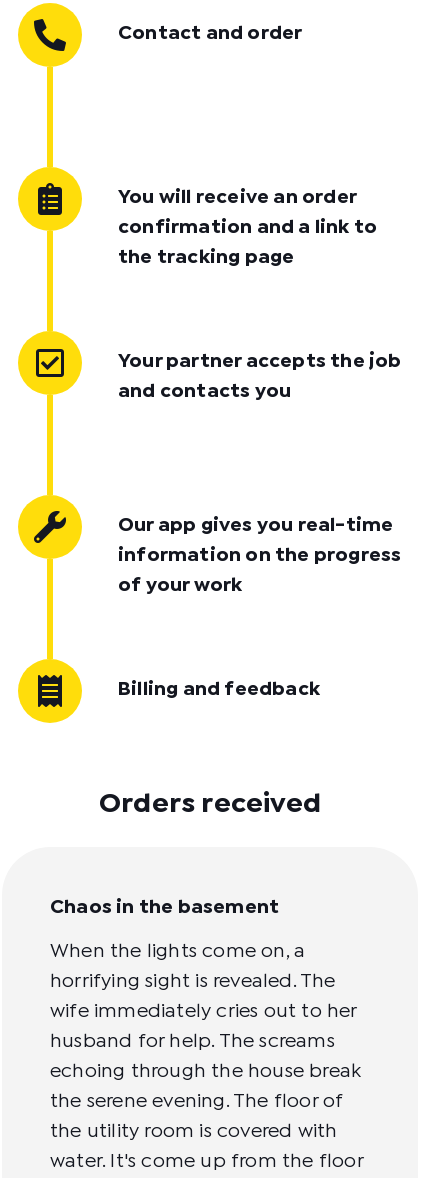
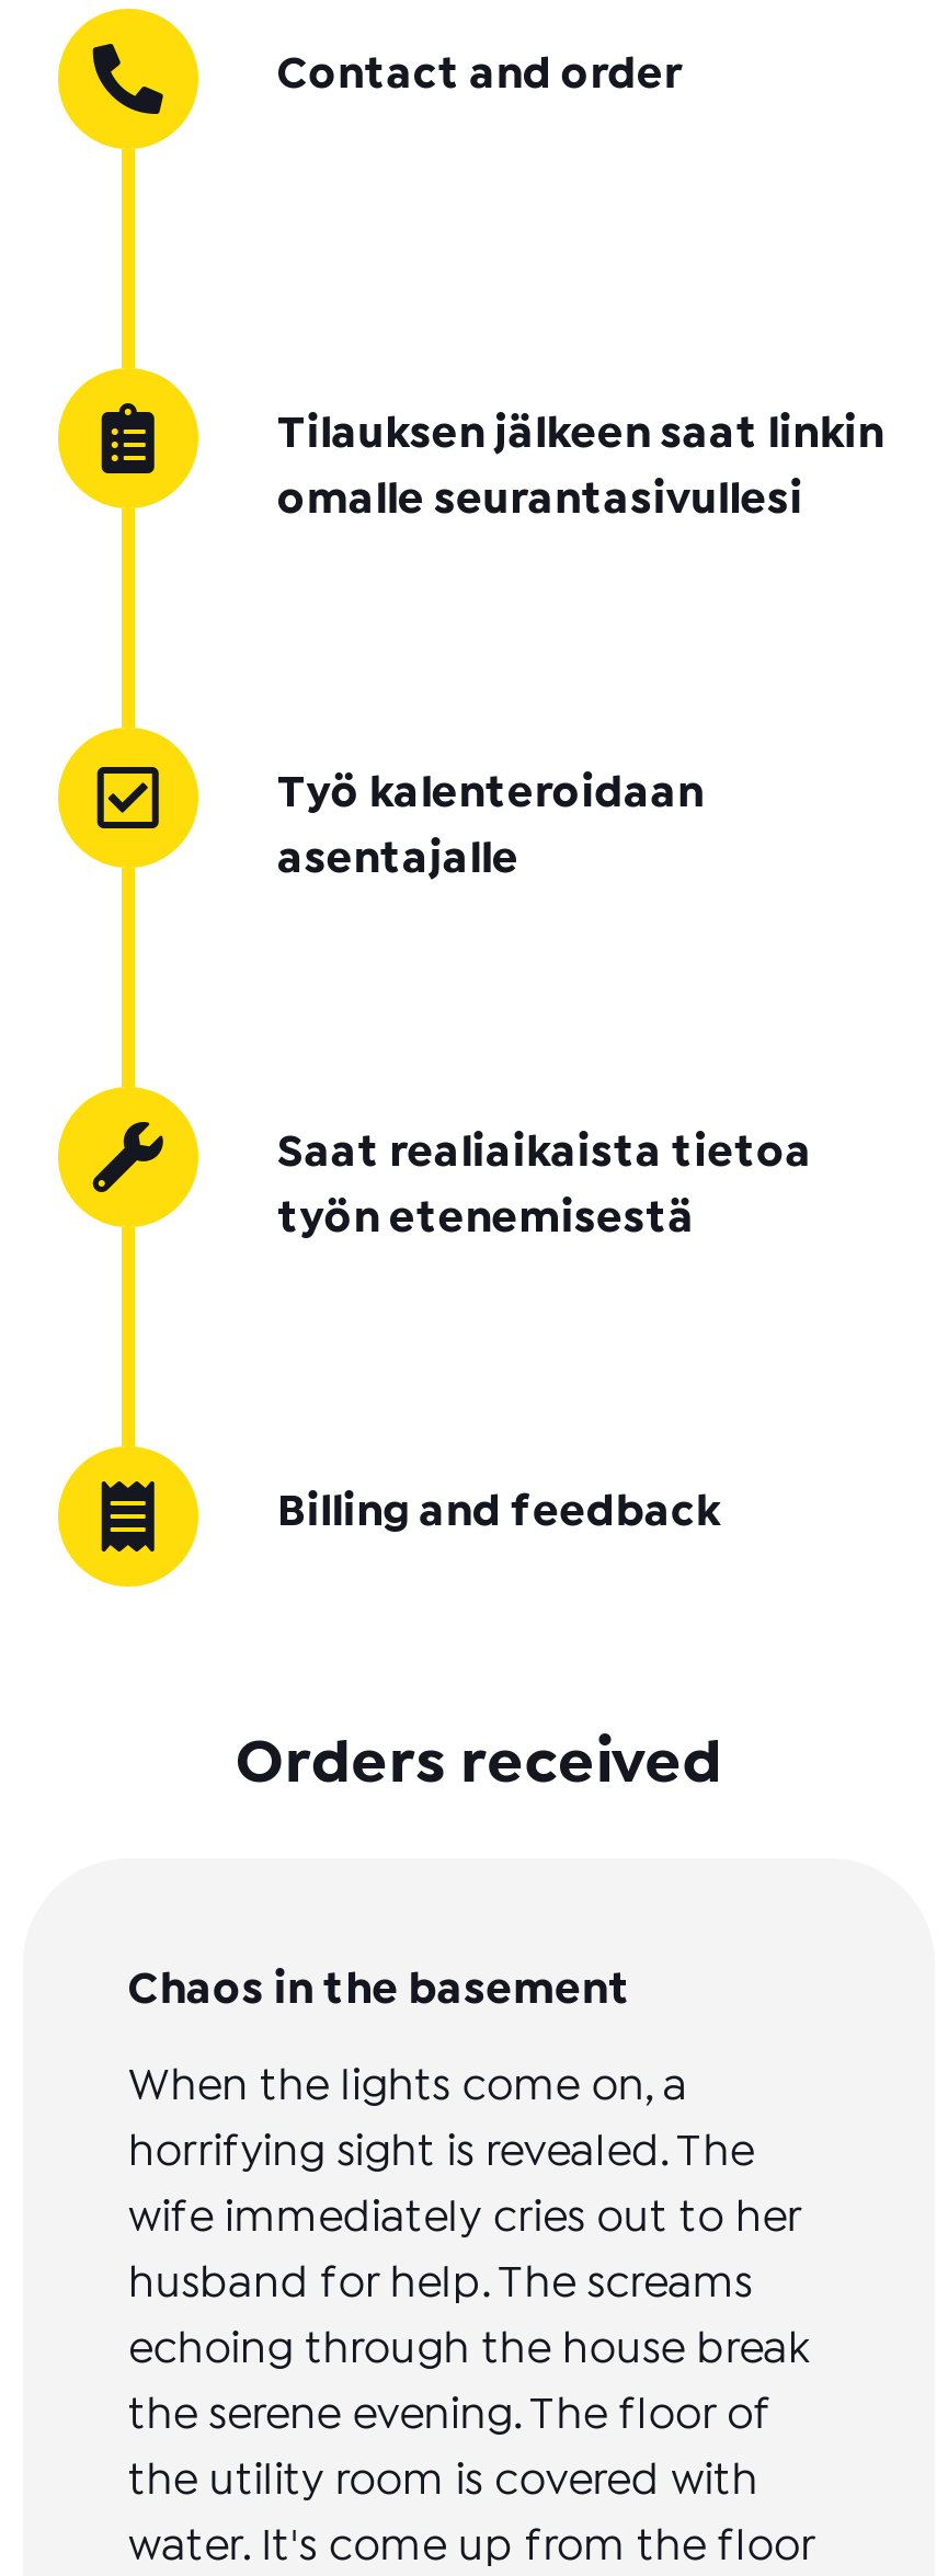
- You will receive an order
- confirmation and a link to
- the tracking page
+ Tilauksen jälkeen saat linkin
+ omalle seurantasivullesi

- Your partner accepts the job
- and contacts you
+ Työ kalenteroidaan
+ asentajalle

- Our app gives you real-time
- information on the progress
- of your work
+ Saat realiaikaista tietoa
+ työn etenemisestä
